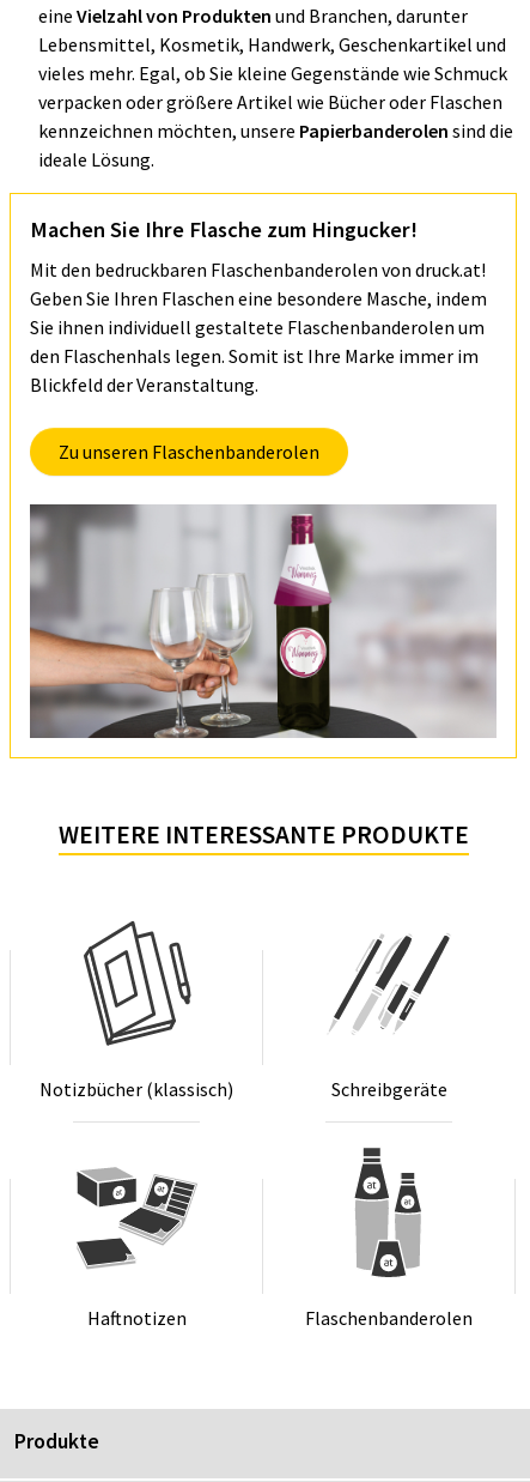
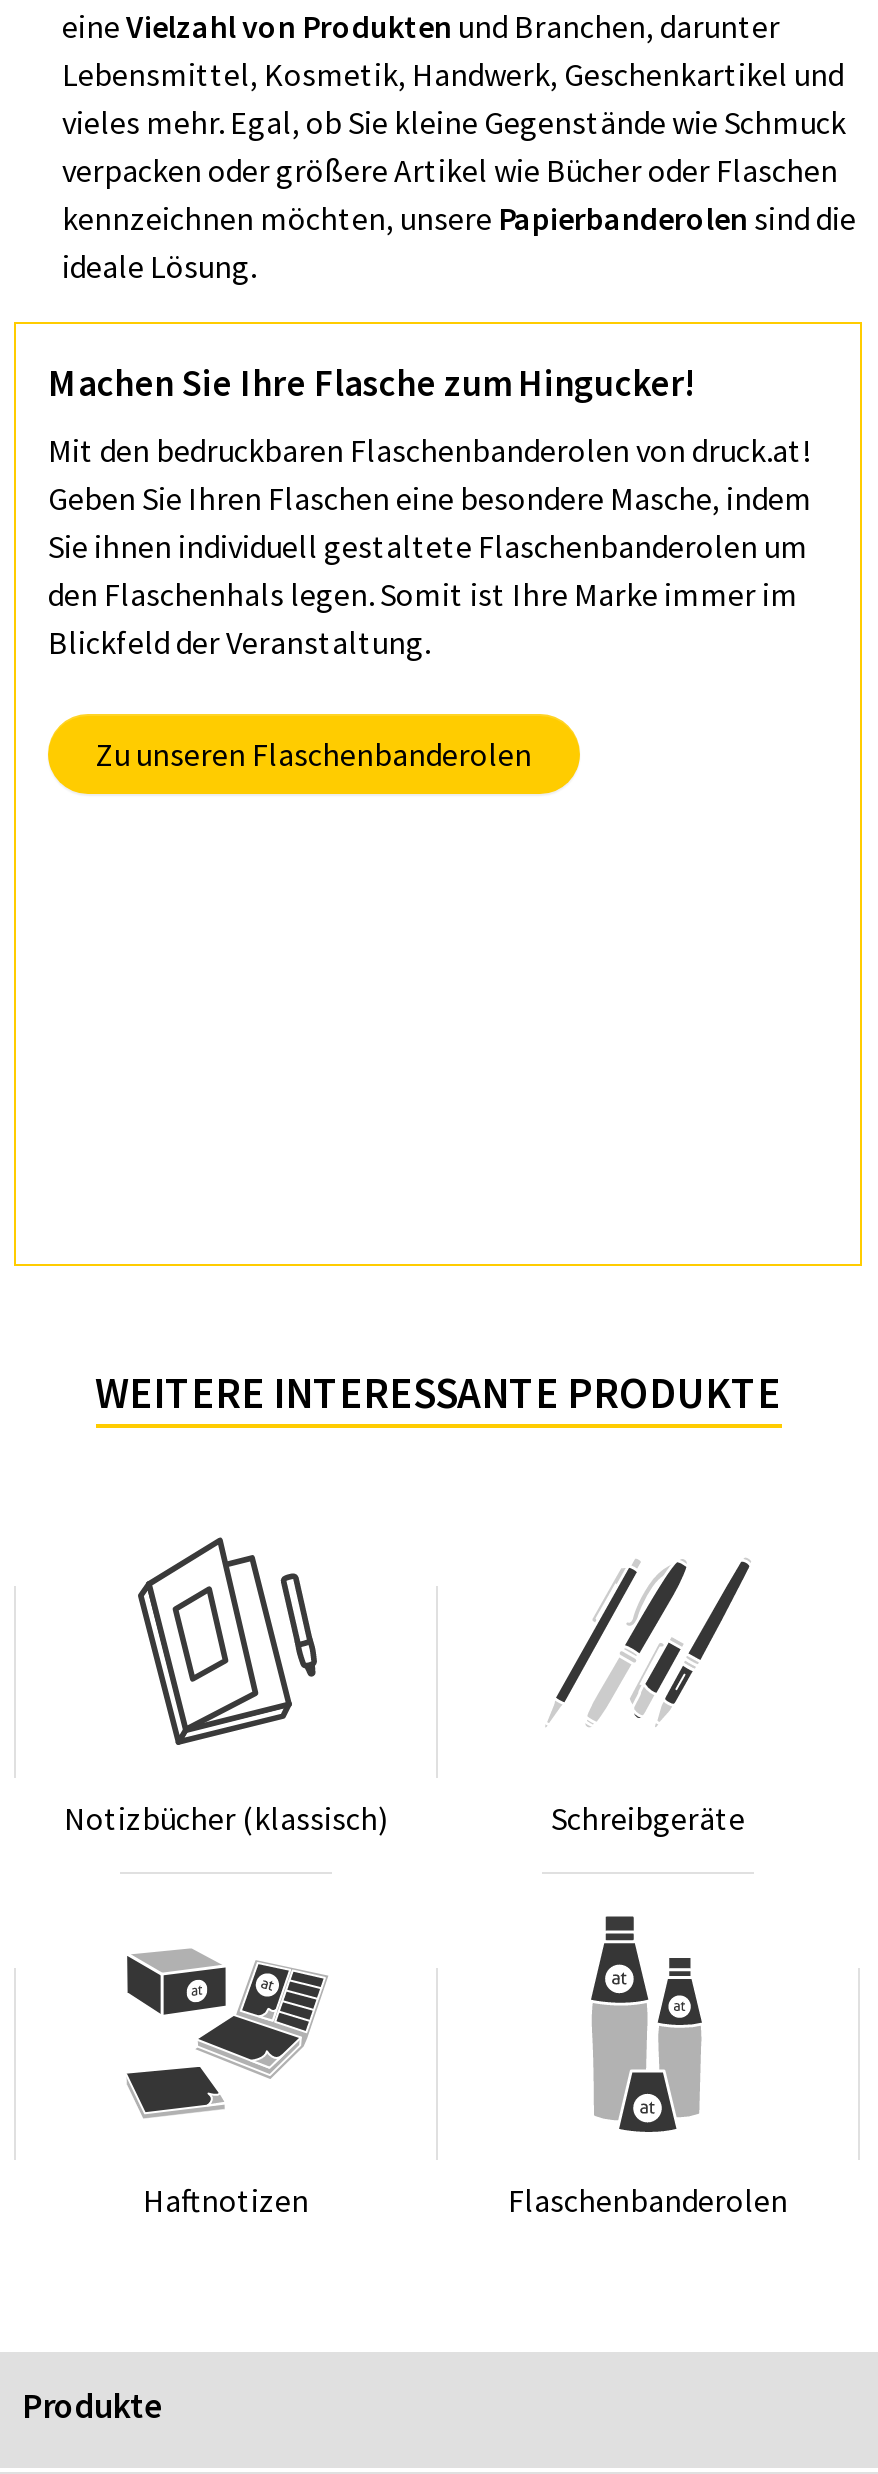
- [image]
